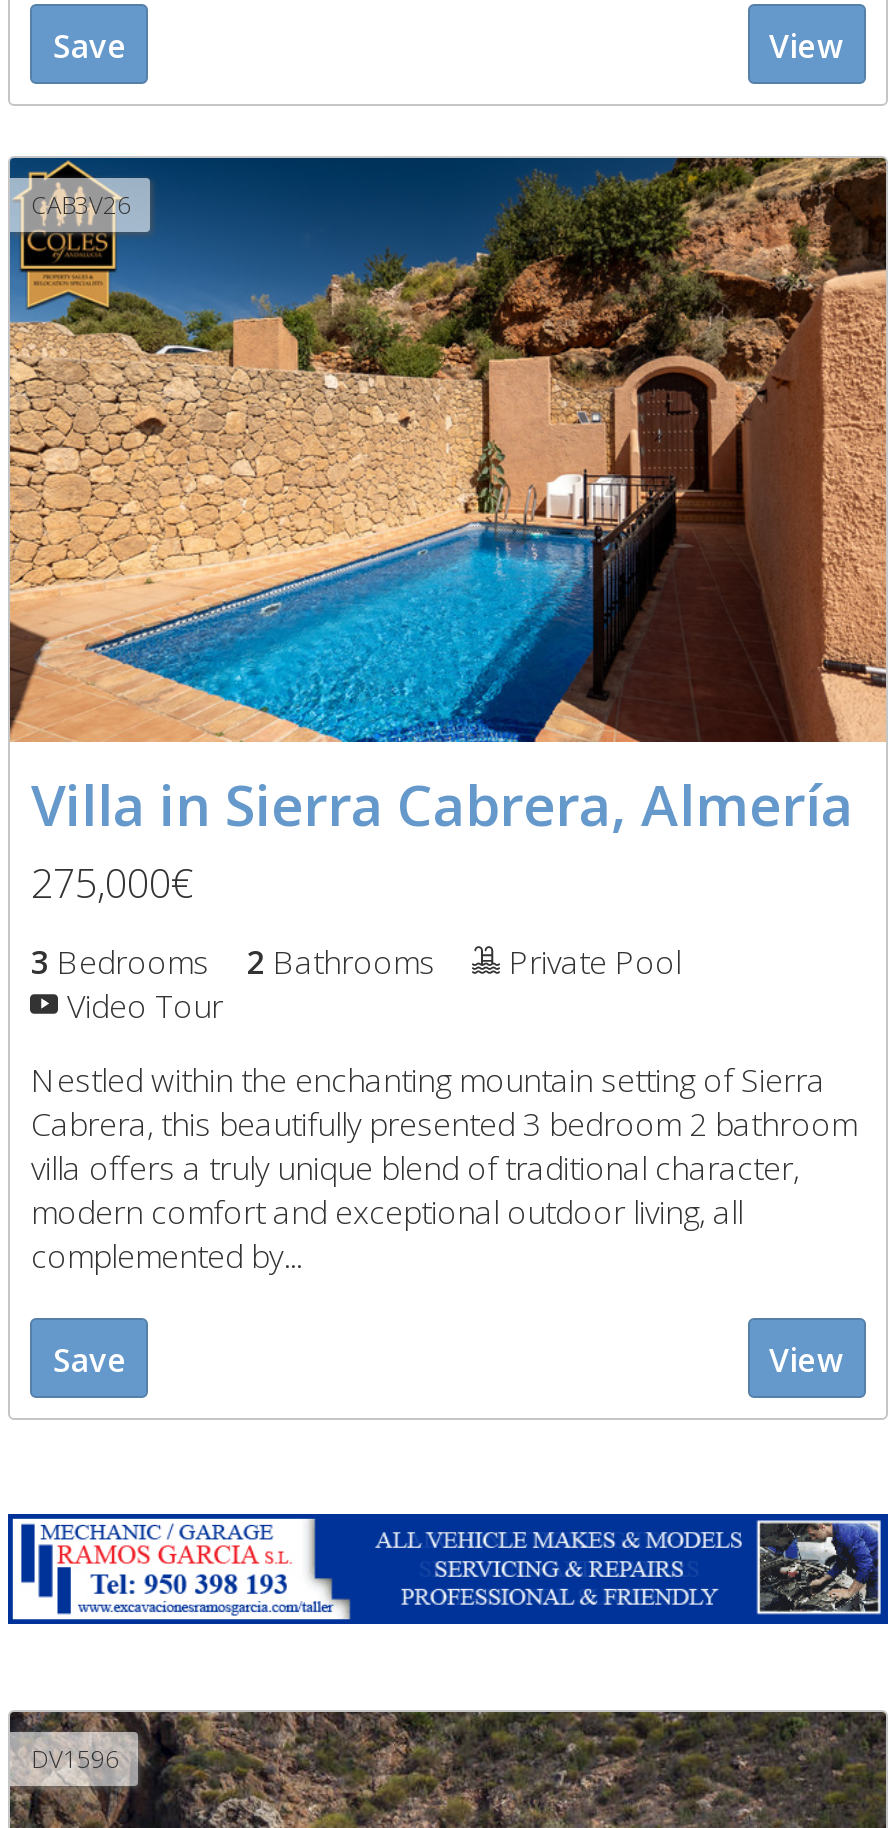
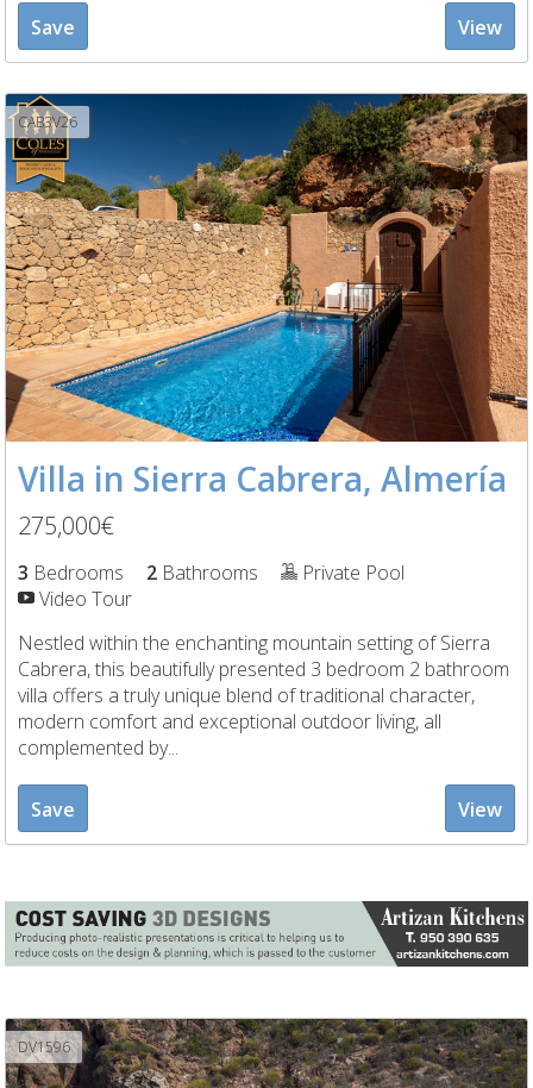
- [image]
+ [image]
